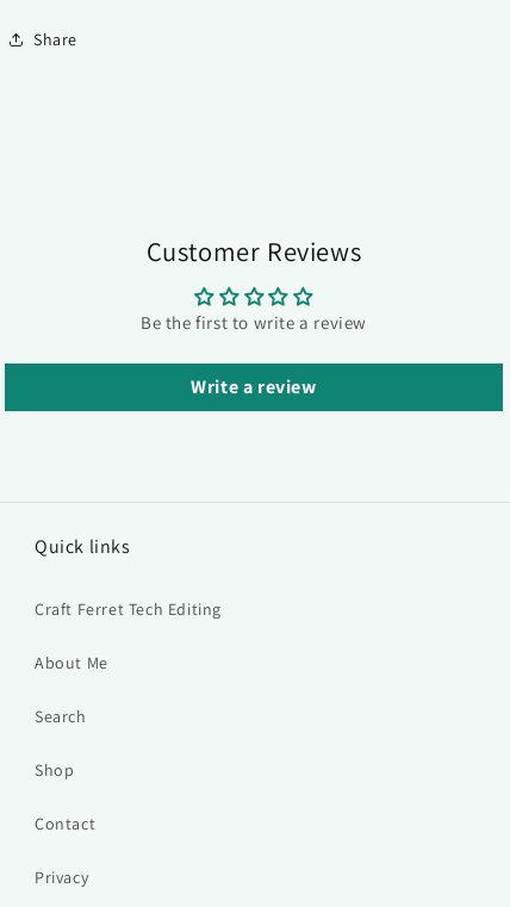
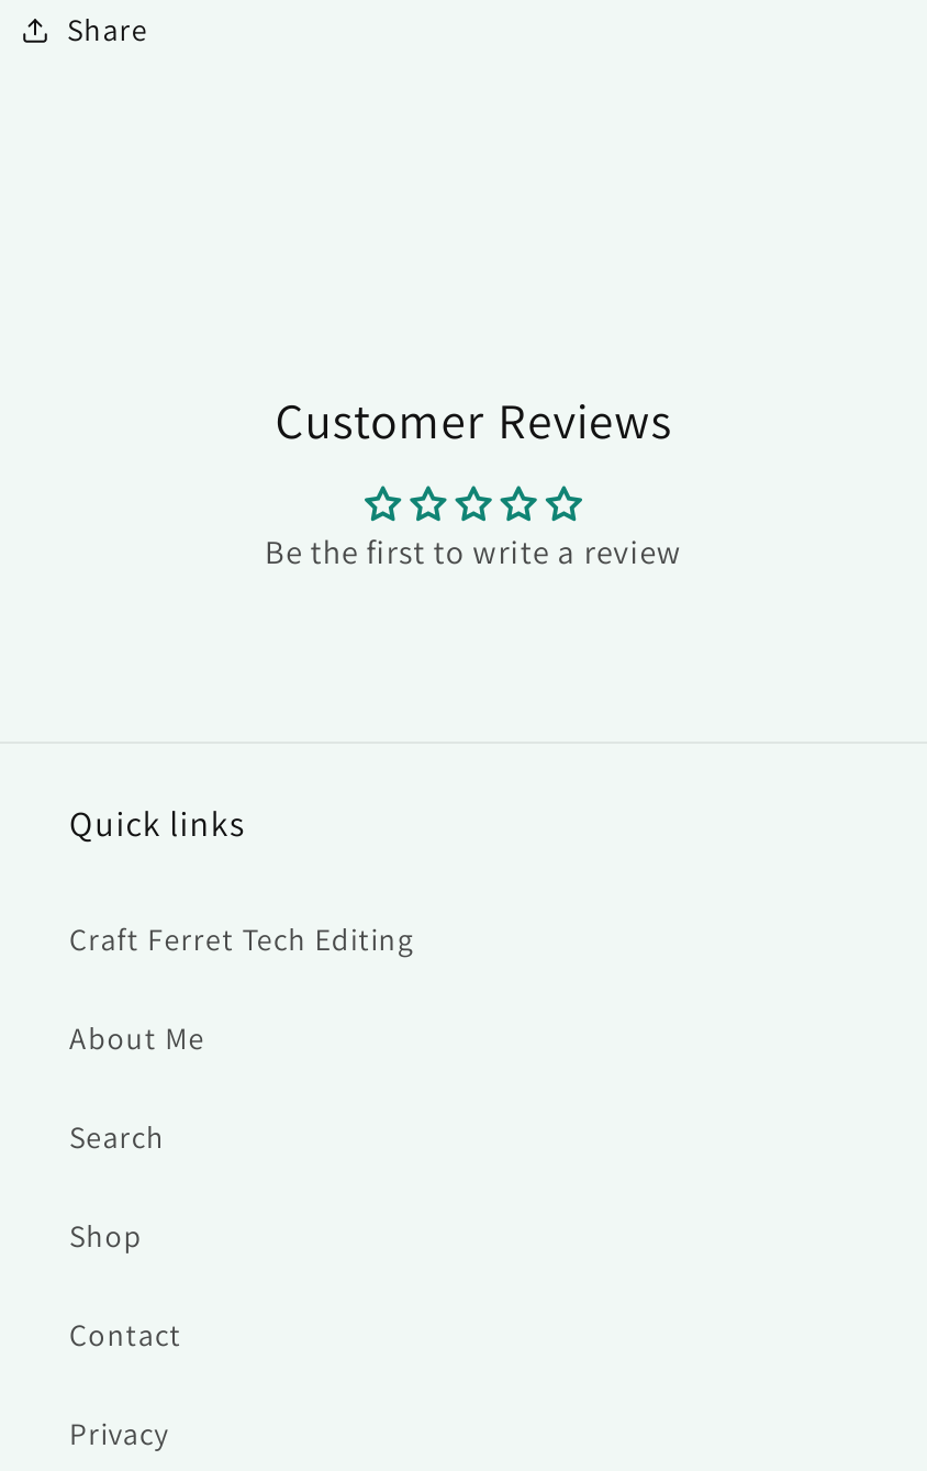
- Write a review
